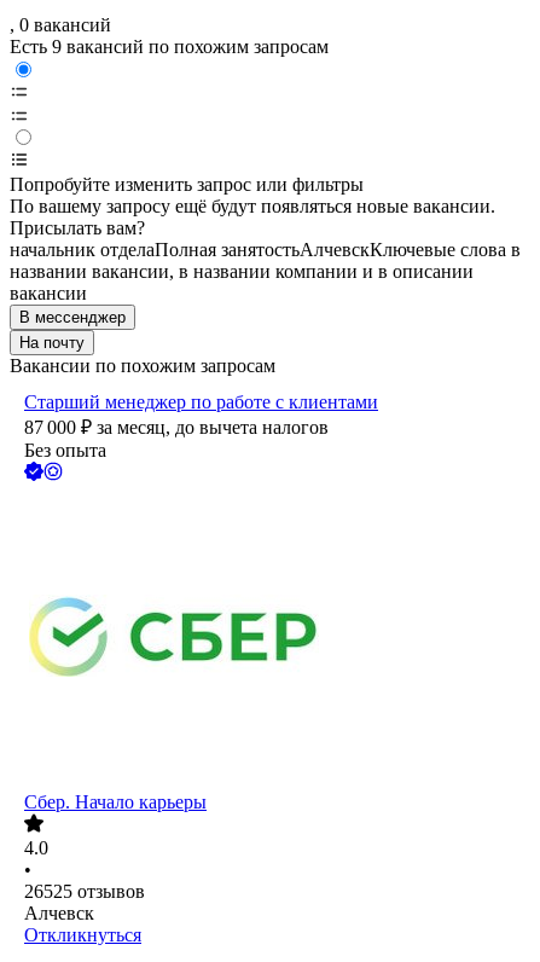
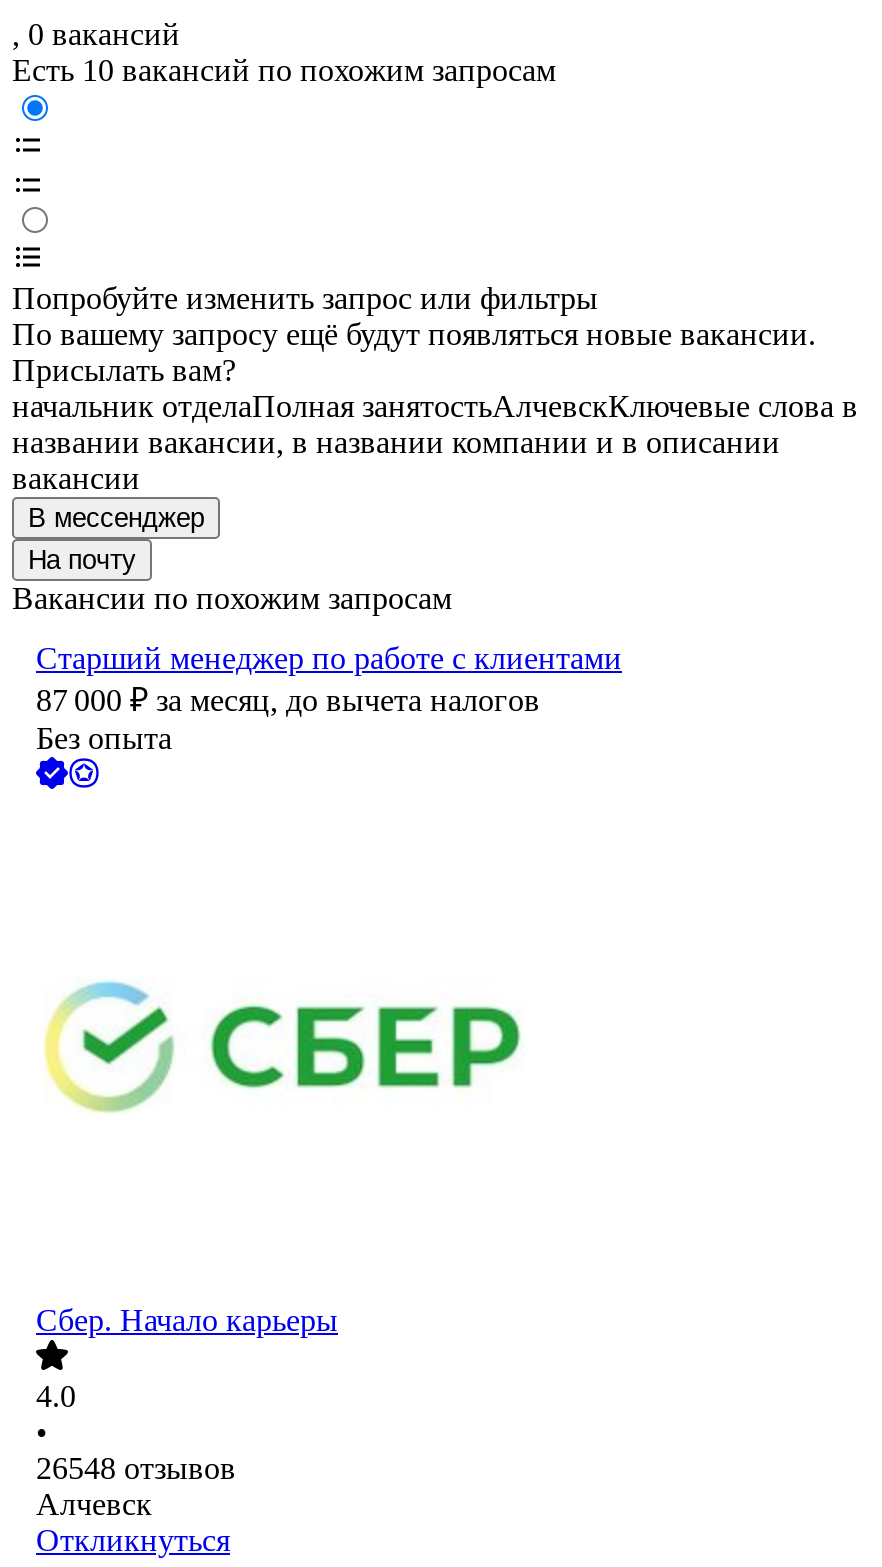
- Есть 9 вакансий по похожим запросам
+ Есть 10 вакансий по похожим запросам

- 26525 отзывов
+ 26548 отзывов
